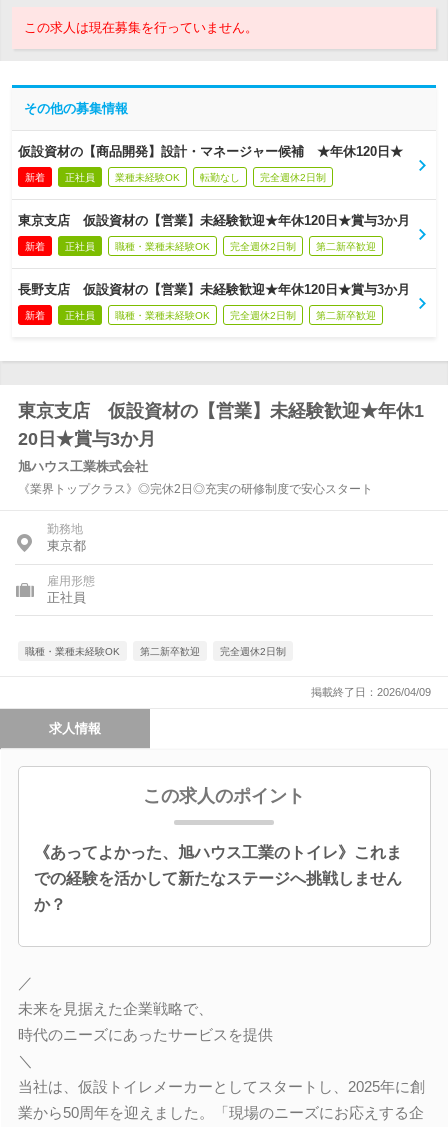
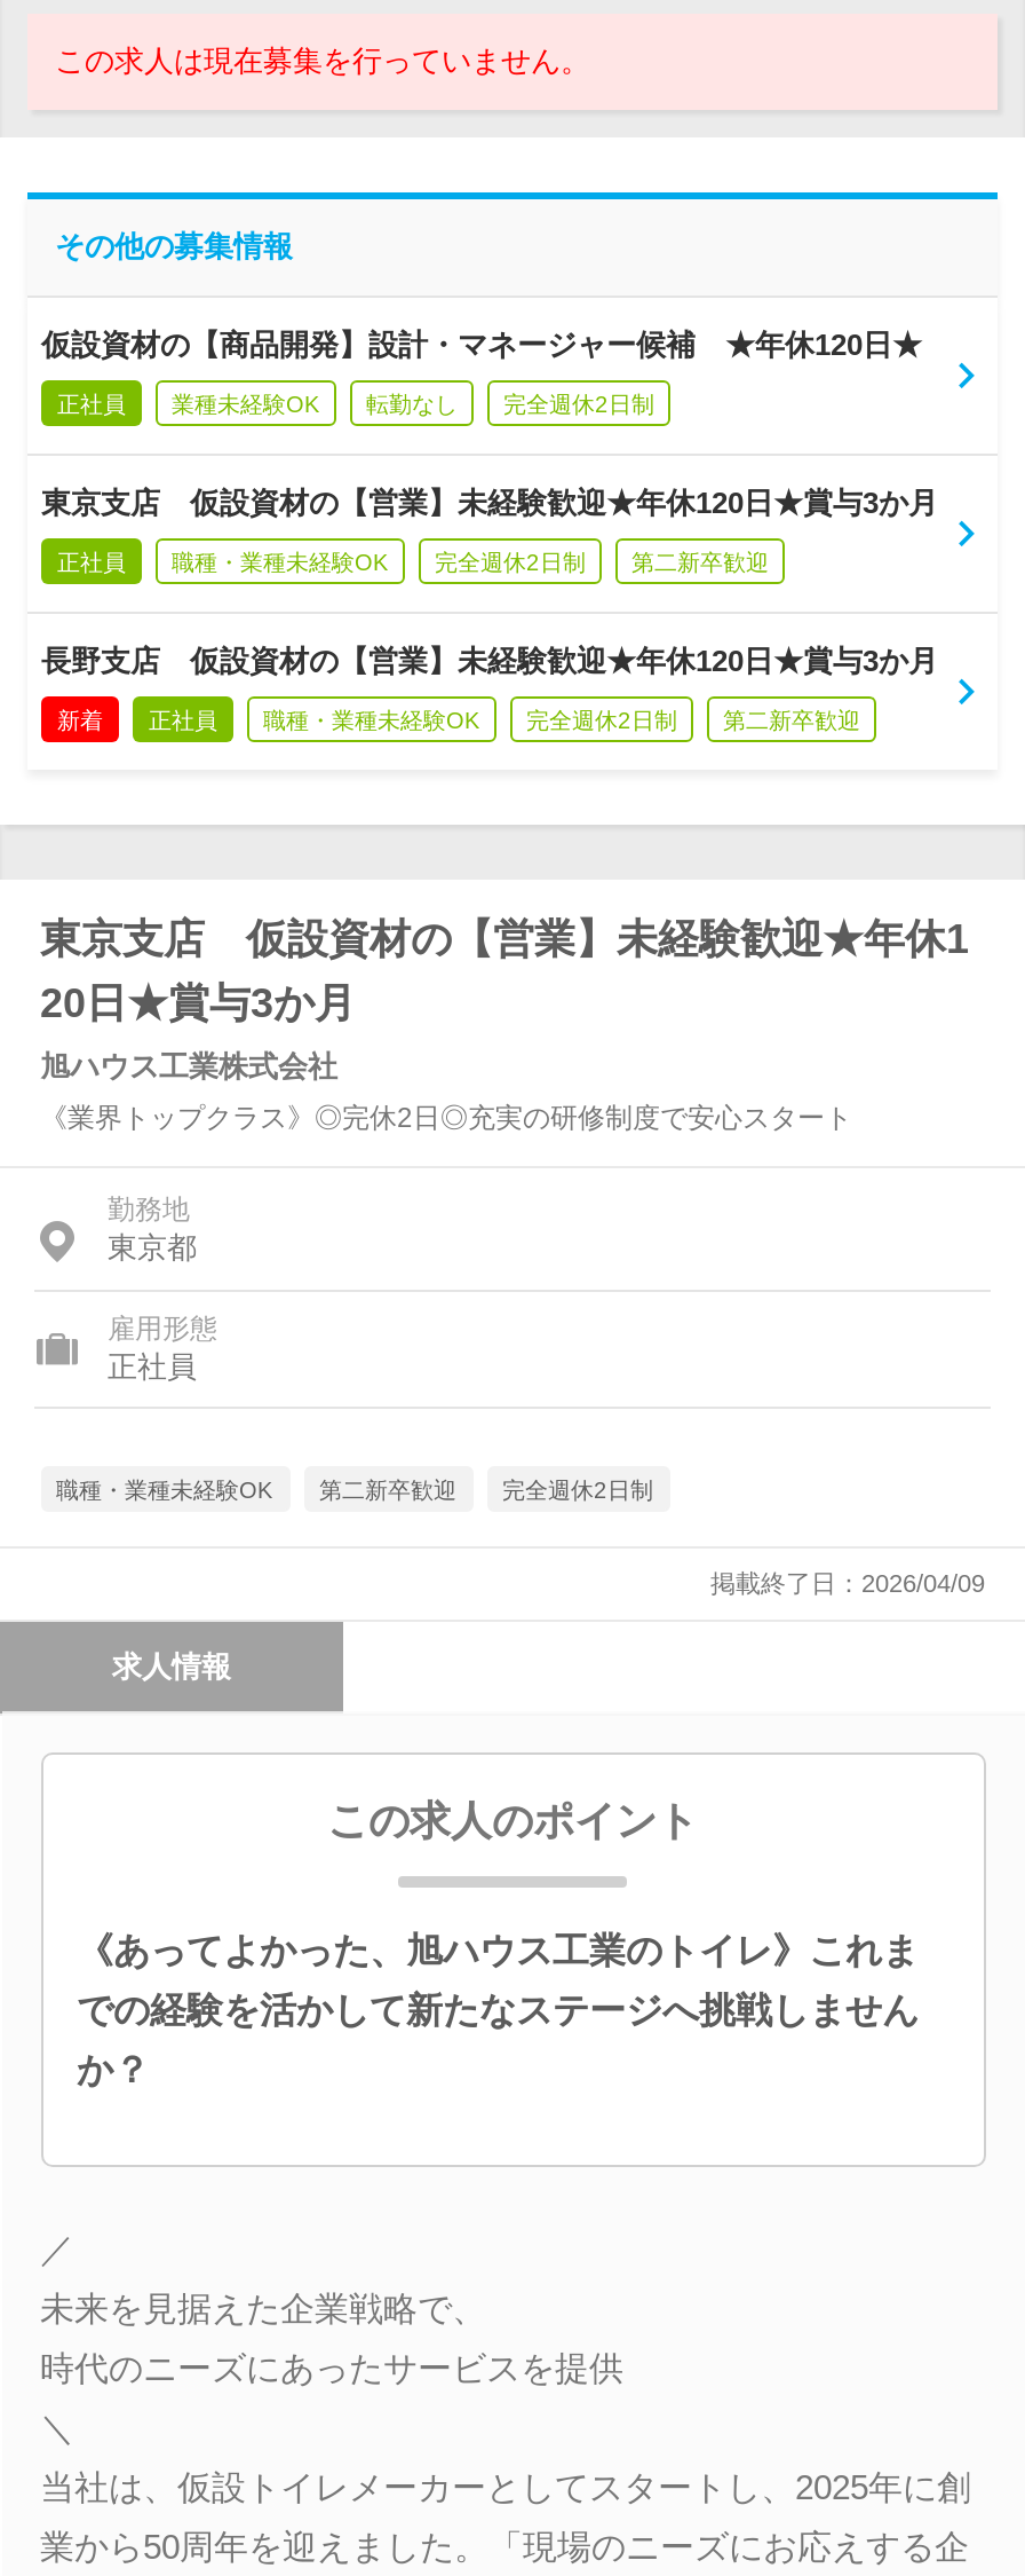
- 新着

- 新着
